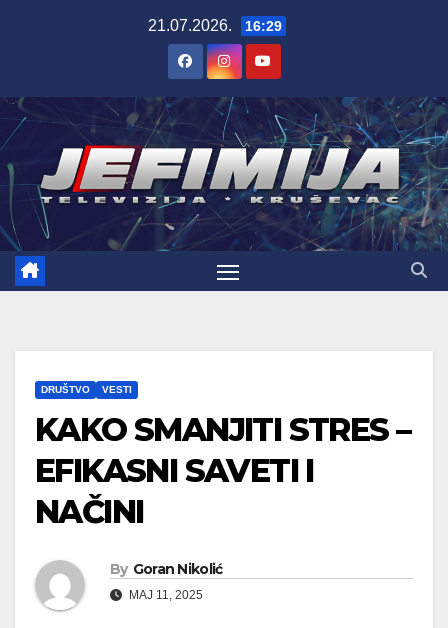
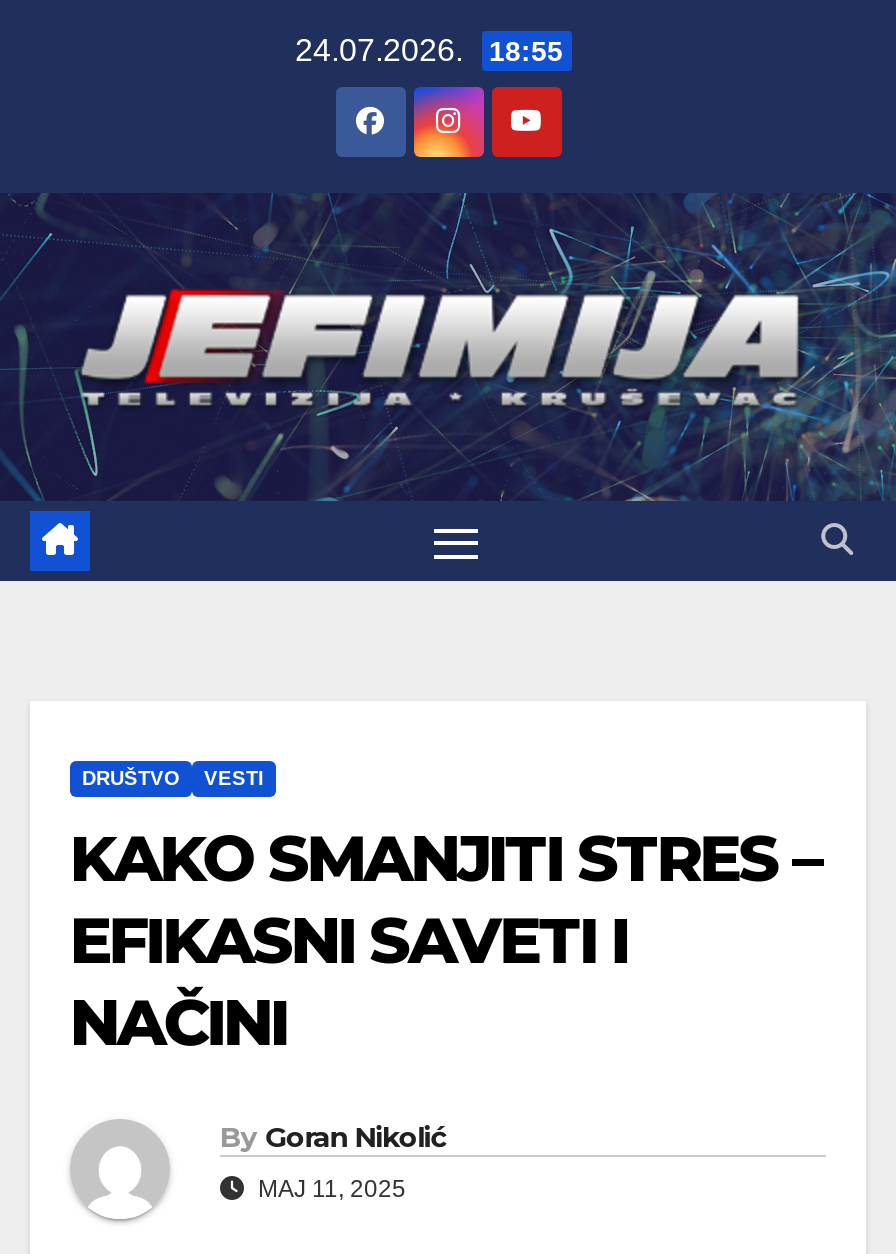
- 21.07.2026. 16:29
+ 24.07.2026. 18:55
